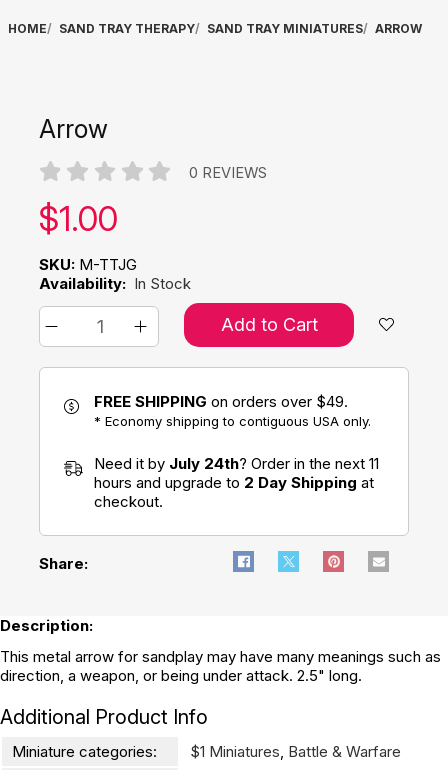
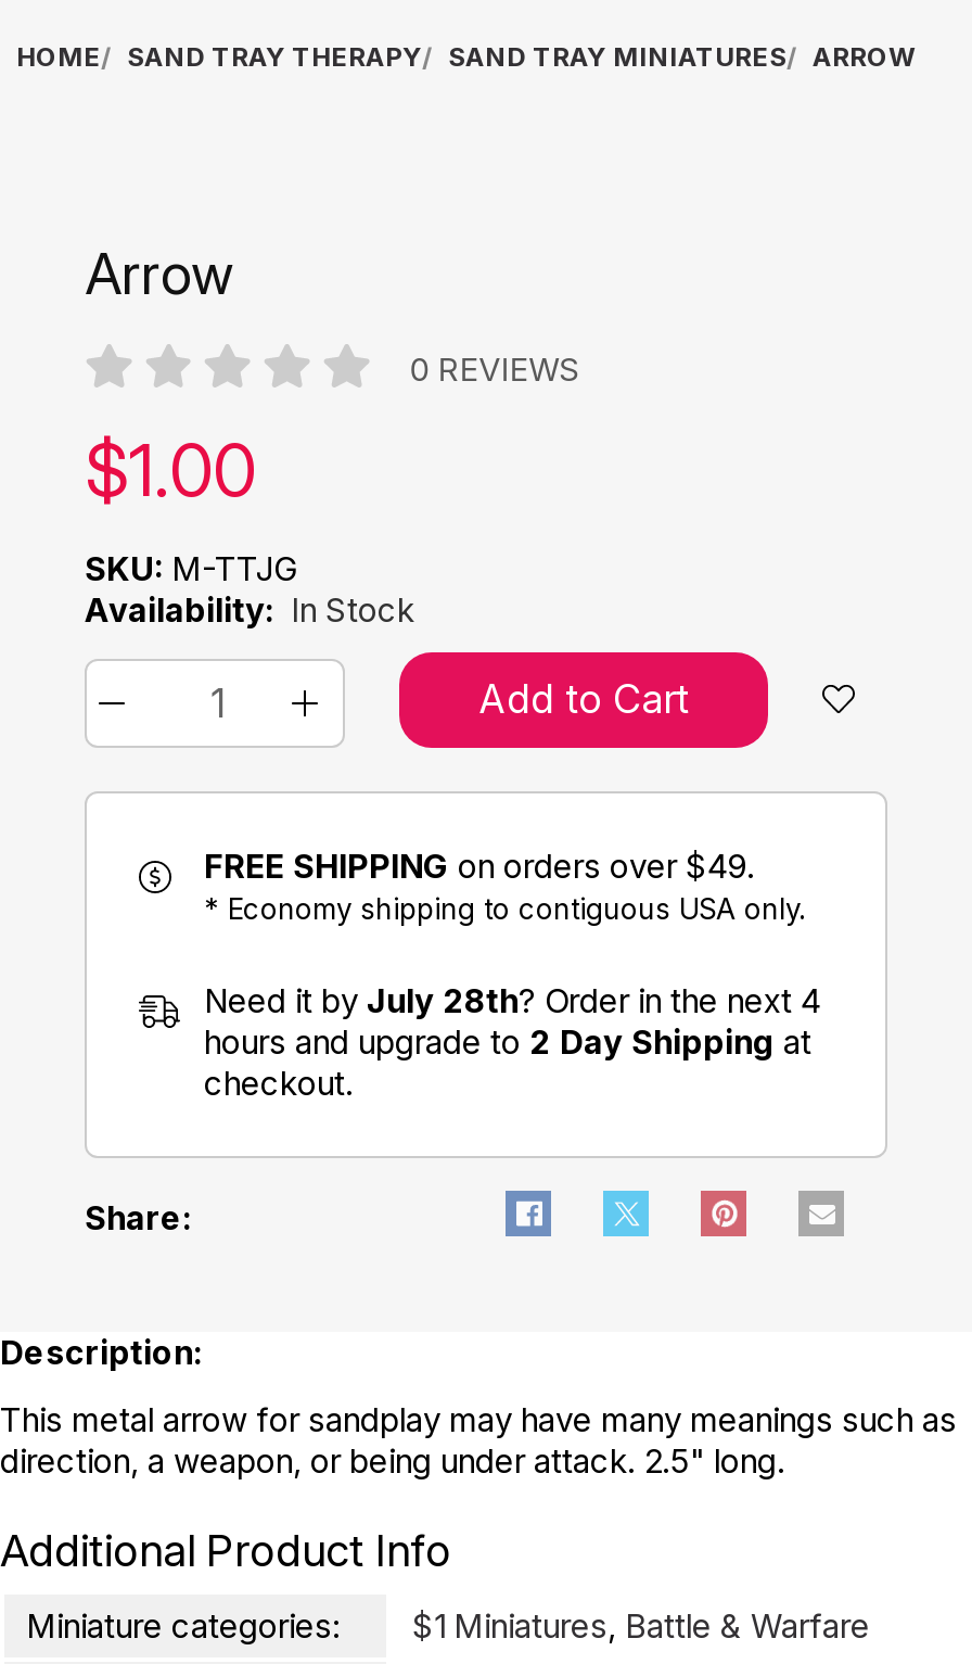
- Need it by July 24th? Order in the next 11
+ Need it by July 28th? Order in the next 4
